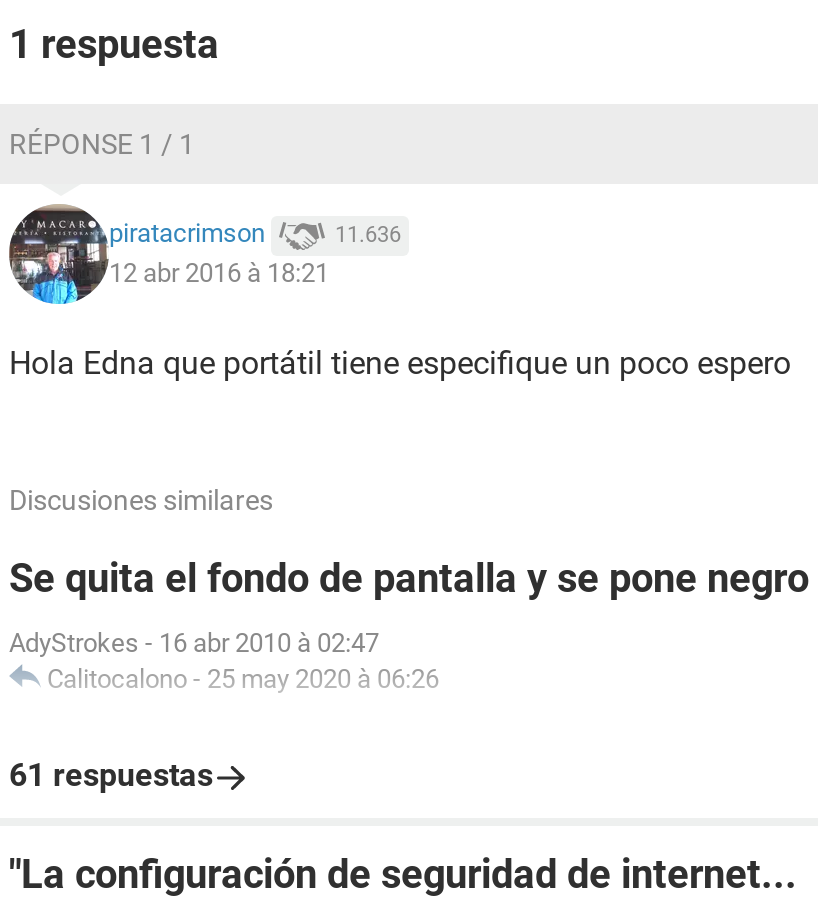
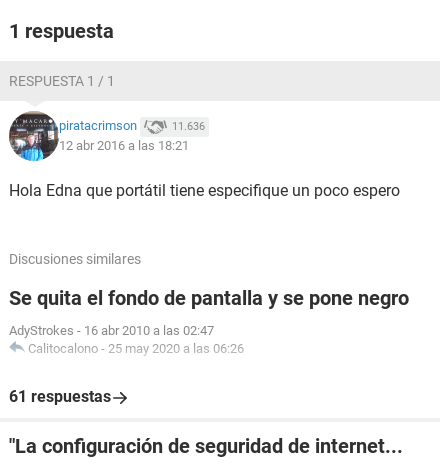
- RÉPONSE 1 / 1
+ RESPUESTA 1 / 1

- 12 abr 2016 à 18:21
+ 12 abr 2016 a las 18:21

- AdyStrokes - 16 abr 2010 à 02:47
- Calitocalono - 25 may 2020 à 06:26
+ AdyStrokes - 16 abr 2010 a las 02:47
+ Calitocalono - 25 may 2020 a las 06:26
